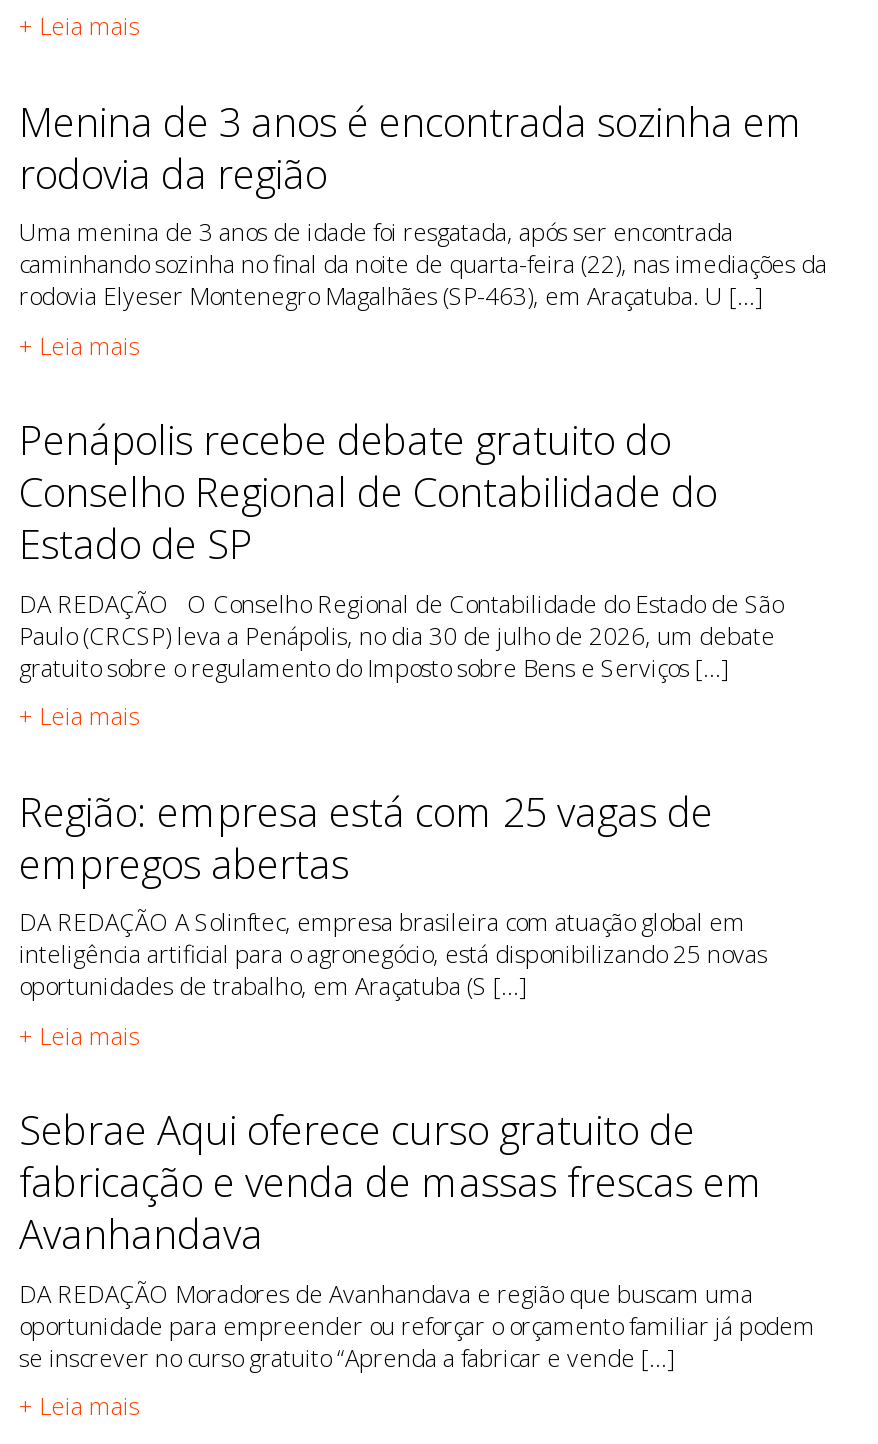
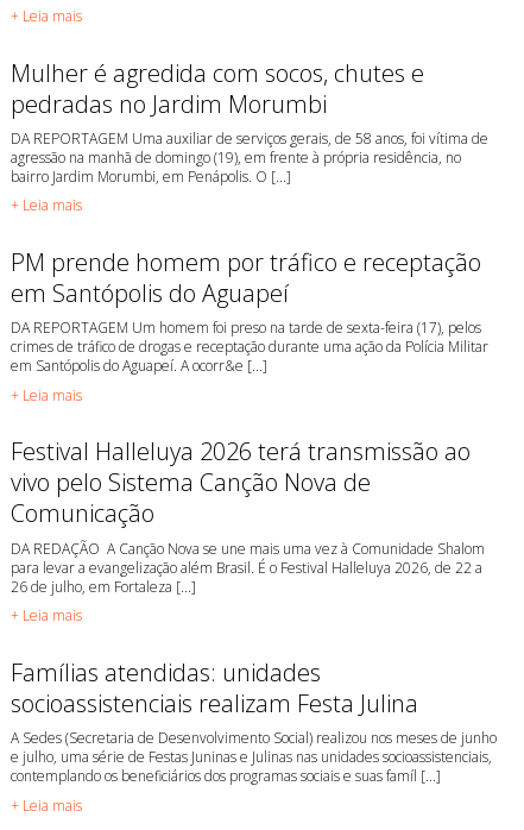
- Menina de 3 anos é encontrada sozinha em
- rodovia da região
- Uma menina de 3 anos de idade foi resgatada, após ser encontrada
- caminhando sozinha no final da noite de quarta-feira (22), nas imediações da
- rodovia Elyeser Montenegro Magalhães (SP-463), em Araçatuba. U [...]
+ Mulher é agredida com socos, chutes e
+ pedradas no Jardim Morumbi
+ DA REPORTAGEM Uma auxiliar de serviços gerais, de 58 anos, foi vítima de
+ agressão na manhã de domingo (19), em frente à própria residência, no
+ bairro Jardim Morumbi, em Penápolis. O [...]

- Penápolis recebe debate gratuito do
- Conselho Regional de Contabilidade do
- Estado de SP
- DA REDAÇÃO O Conselho Regional de Contabilidade do Estado de São
- Paulo (CRCSP) leva a Penápolis, no dia 30 de julho de 2026, um debate
- gratuito sobre o regulamento do Imposto sobre Bens e Serviços [...]
+ PM prende homem por tráfico e receptação
+ em Santópolis do Aguapeí
+ DA REPORTAGEM Um homem foi preso na tarde de sexta-feira (17), pelos
+ crimes de tráfico de drogas e receptação durante uma ação da Polícia Militar
+ em Santópolis do Aguapeí. A ocorr&e [...]

- Região: empresa está com 25 vagas de
- empregos abertas
- DA REDAÇÃO A Solinftec, empresa brasileira com atuação global em
- inteligência artificial para o agronegócio, está disponibilizando 25 novas
- oportunidades de trabalho, em Araçatuba (S [...]
+ Festival Halleluya 2026 terá transmissão ao
+ vivo pelo Sistema Canção Nova de
+ Comunicação
+ DA REDAÇÃO A Canção Nova se une mais uma vez à Comunidade Shalom
+ para levar a evangelização além Brasil. É o Festival Halleluya 2026, de 22 a
+ 26 de julho, em Fortaleza [...]

- Sebrae Aqui oferece curso gratuito de
- fabricação e venda de massas frescas em
- Avanhandava
- DA REDAÇÃO Moradores de Avanhandava e região que buscam uma
- oportunidade para empreender ou reforçar o orçamento familiar já podem
- se inscrever no curso gratuito “Aprenda a fabricar e vende [...]
+ Famílias atendidas: unidades
+ socioassistenciais realizam Festa Julina
+ A Sedes (Secretaria de Desenvolvimento Social) realizou nos meses de junho
+ e julho, uma série de Festas Juninas e Julinas nas unidades socioassistenciais,
+ contemplando os beneficiários dos programas sociais e suas famíl [...]
